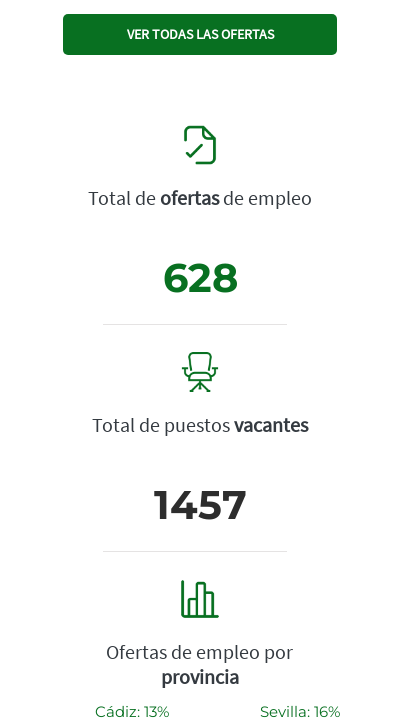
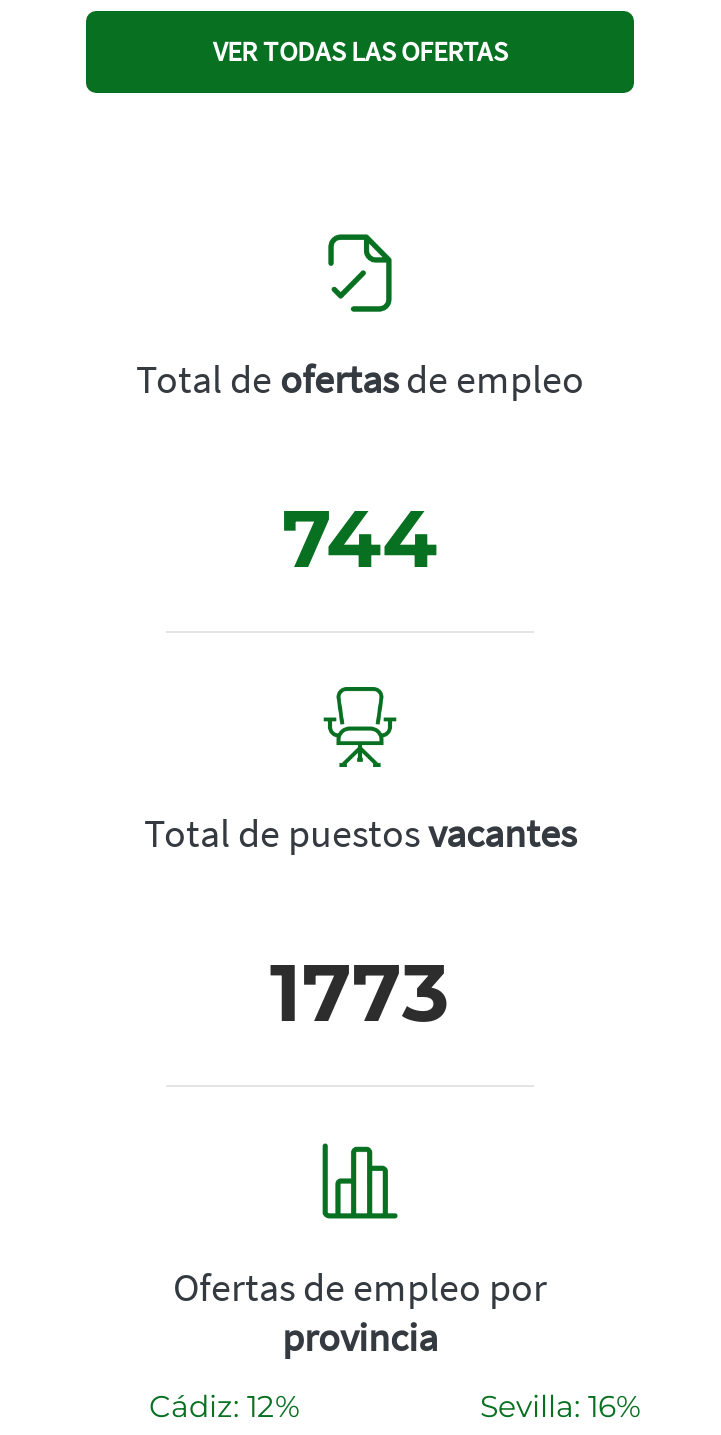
- 628
+ 744

- 1457
+ 1773

- Cádiz: 13%
+ Cádiz: 12%
